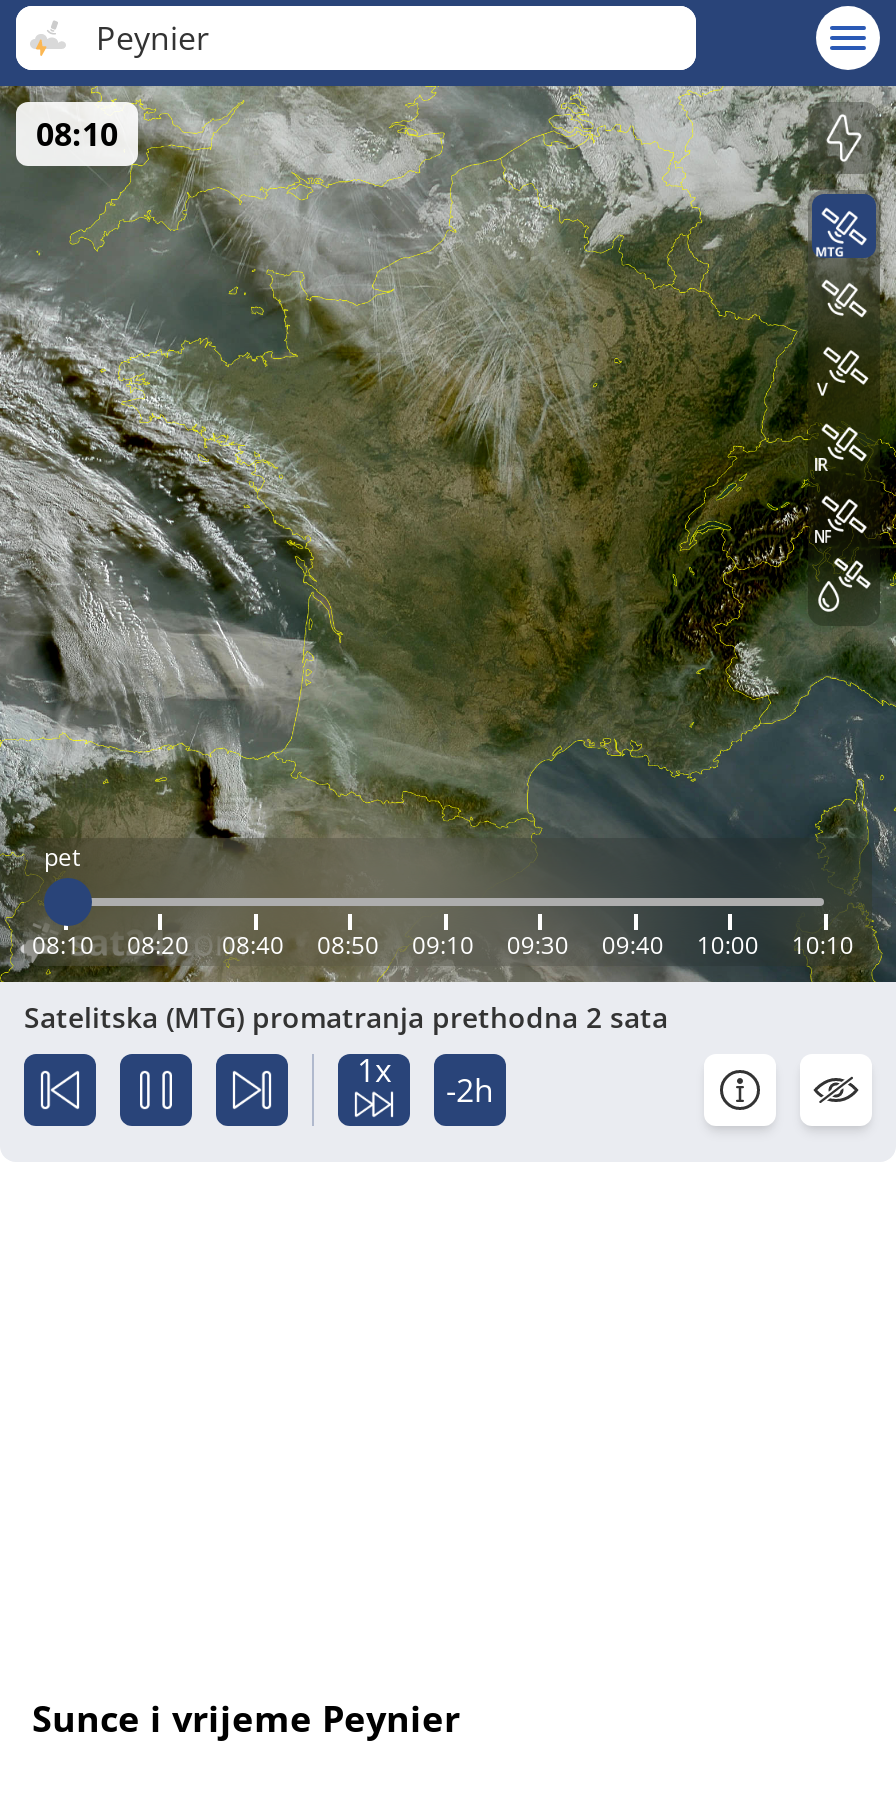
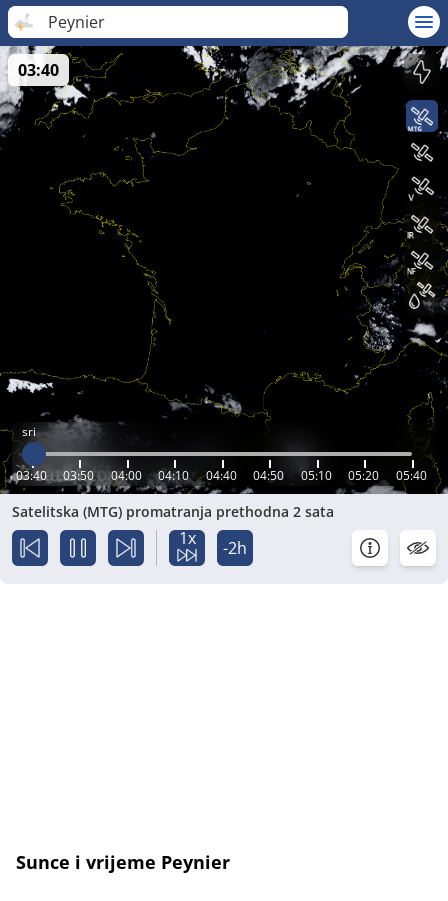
- [image]
- pet
+ [image]
+ sri

- 08:10
+ 03:40

- 08:10
- 08:20
- 08:40
- 08:50
- 09:10
- 09:30
- 09:40
- 10:00
- 10:10
+ 03:40
+ 03:50
+ 04:00
+ 04:10
+ 04:40
+ 04:50
+ 05:10
+ 05:20
+ 05:40
